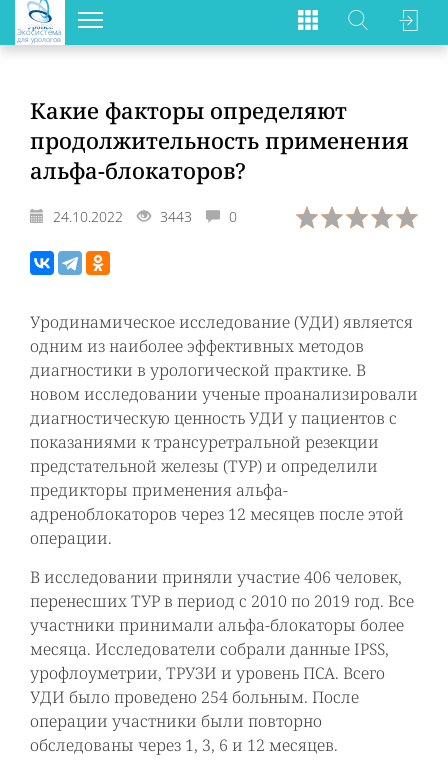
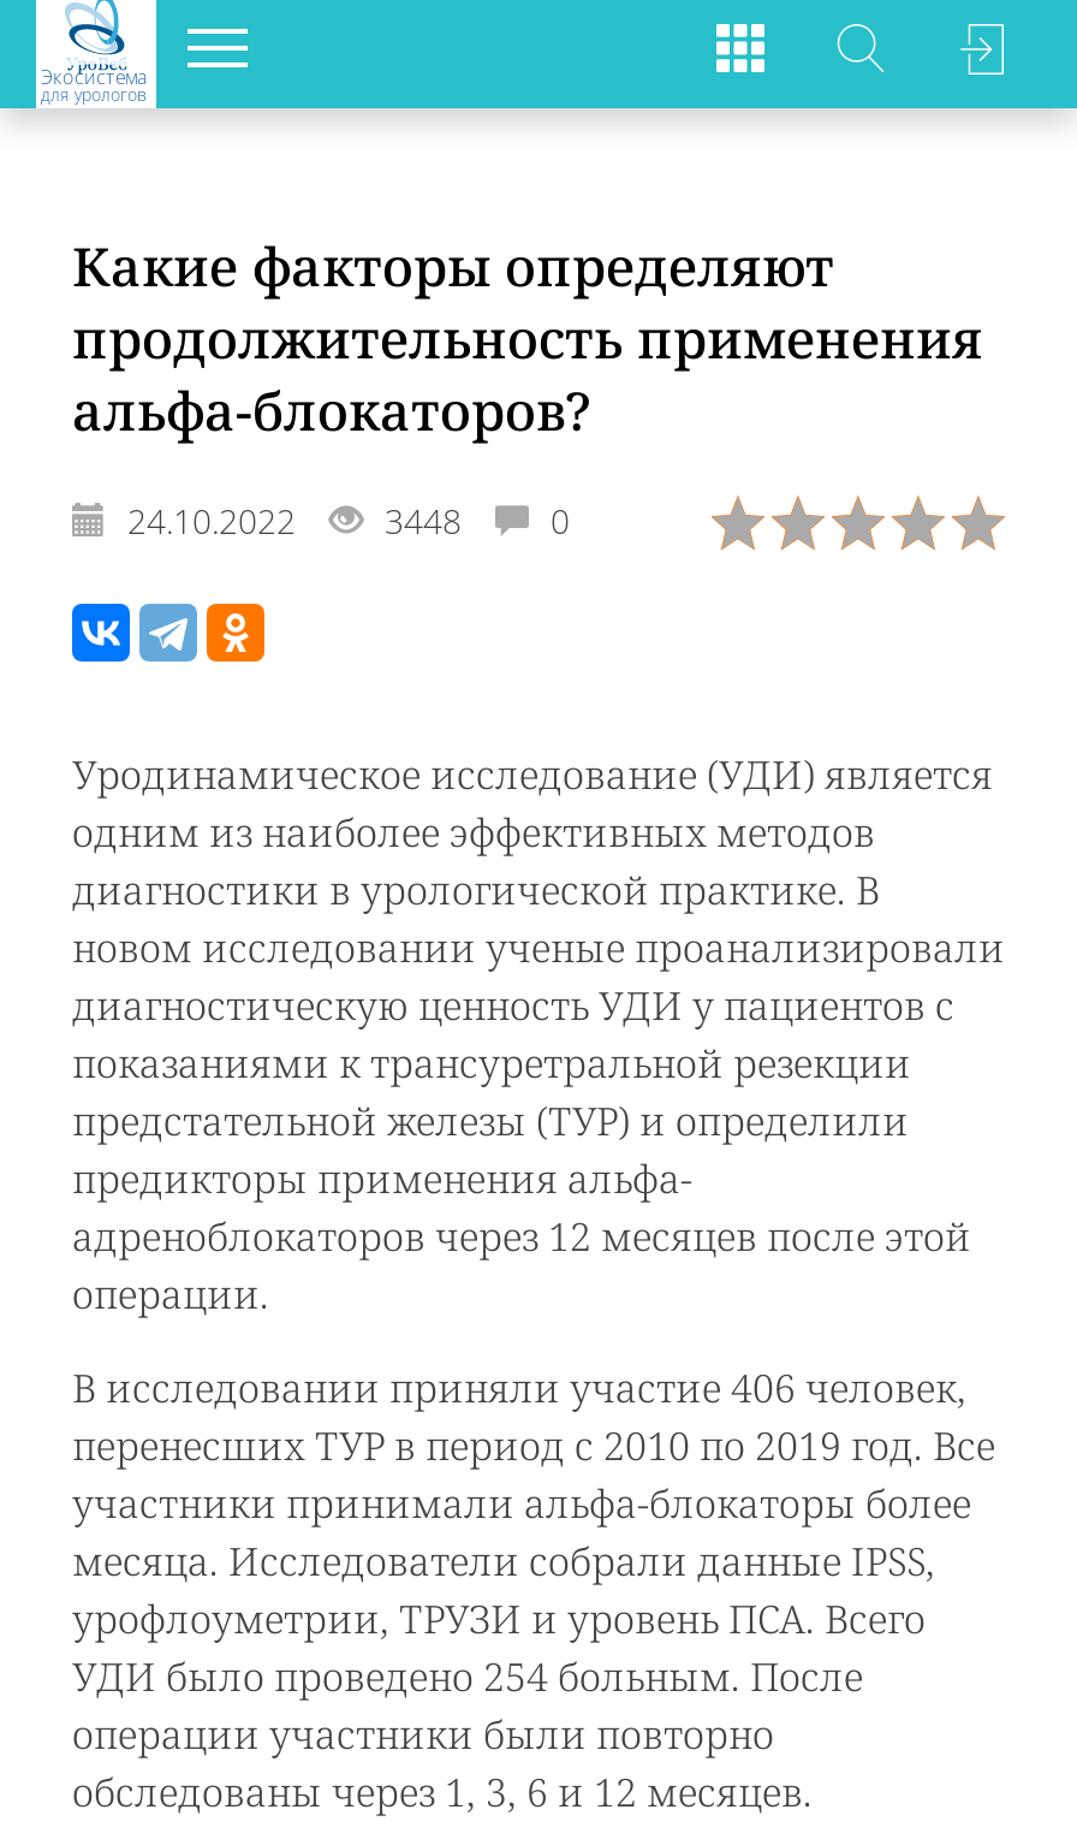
- 24.10.2022 3443 0
+ 24.10.2022 3448 0
